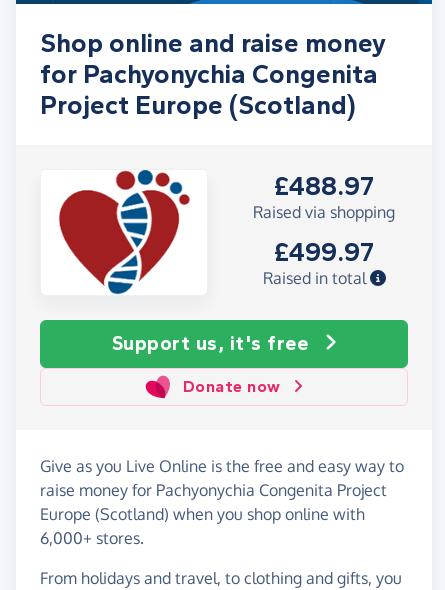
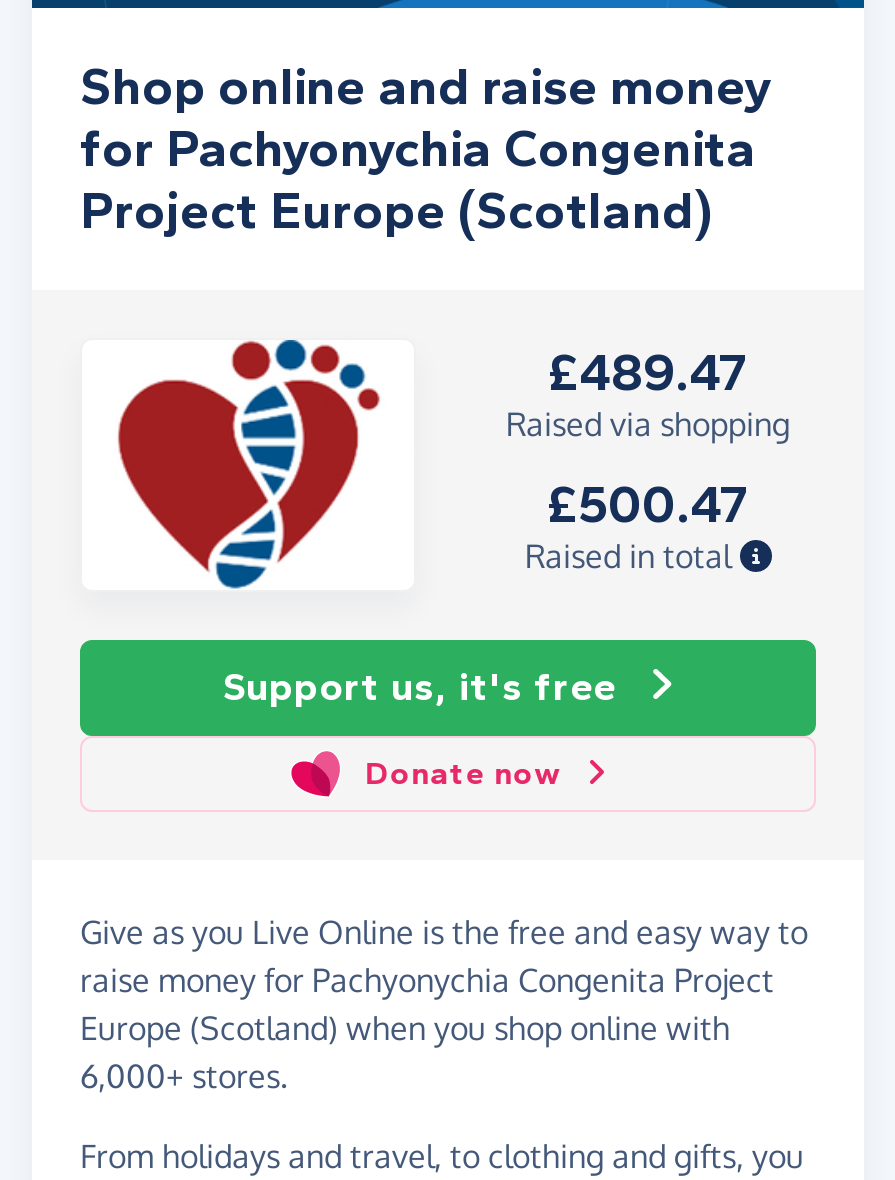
- £488.97
+ £489.47

- £499.97
+ £500.47
